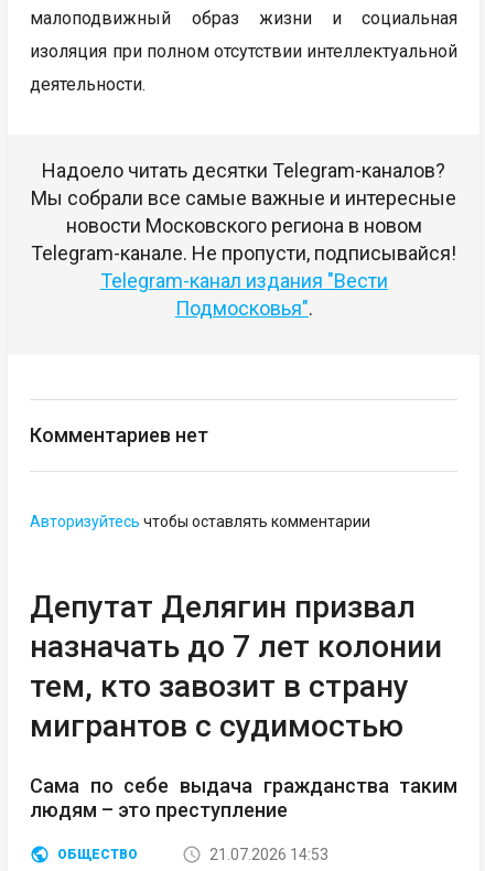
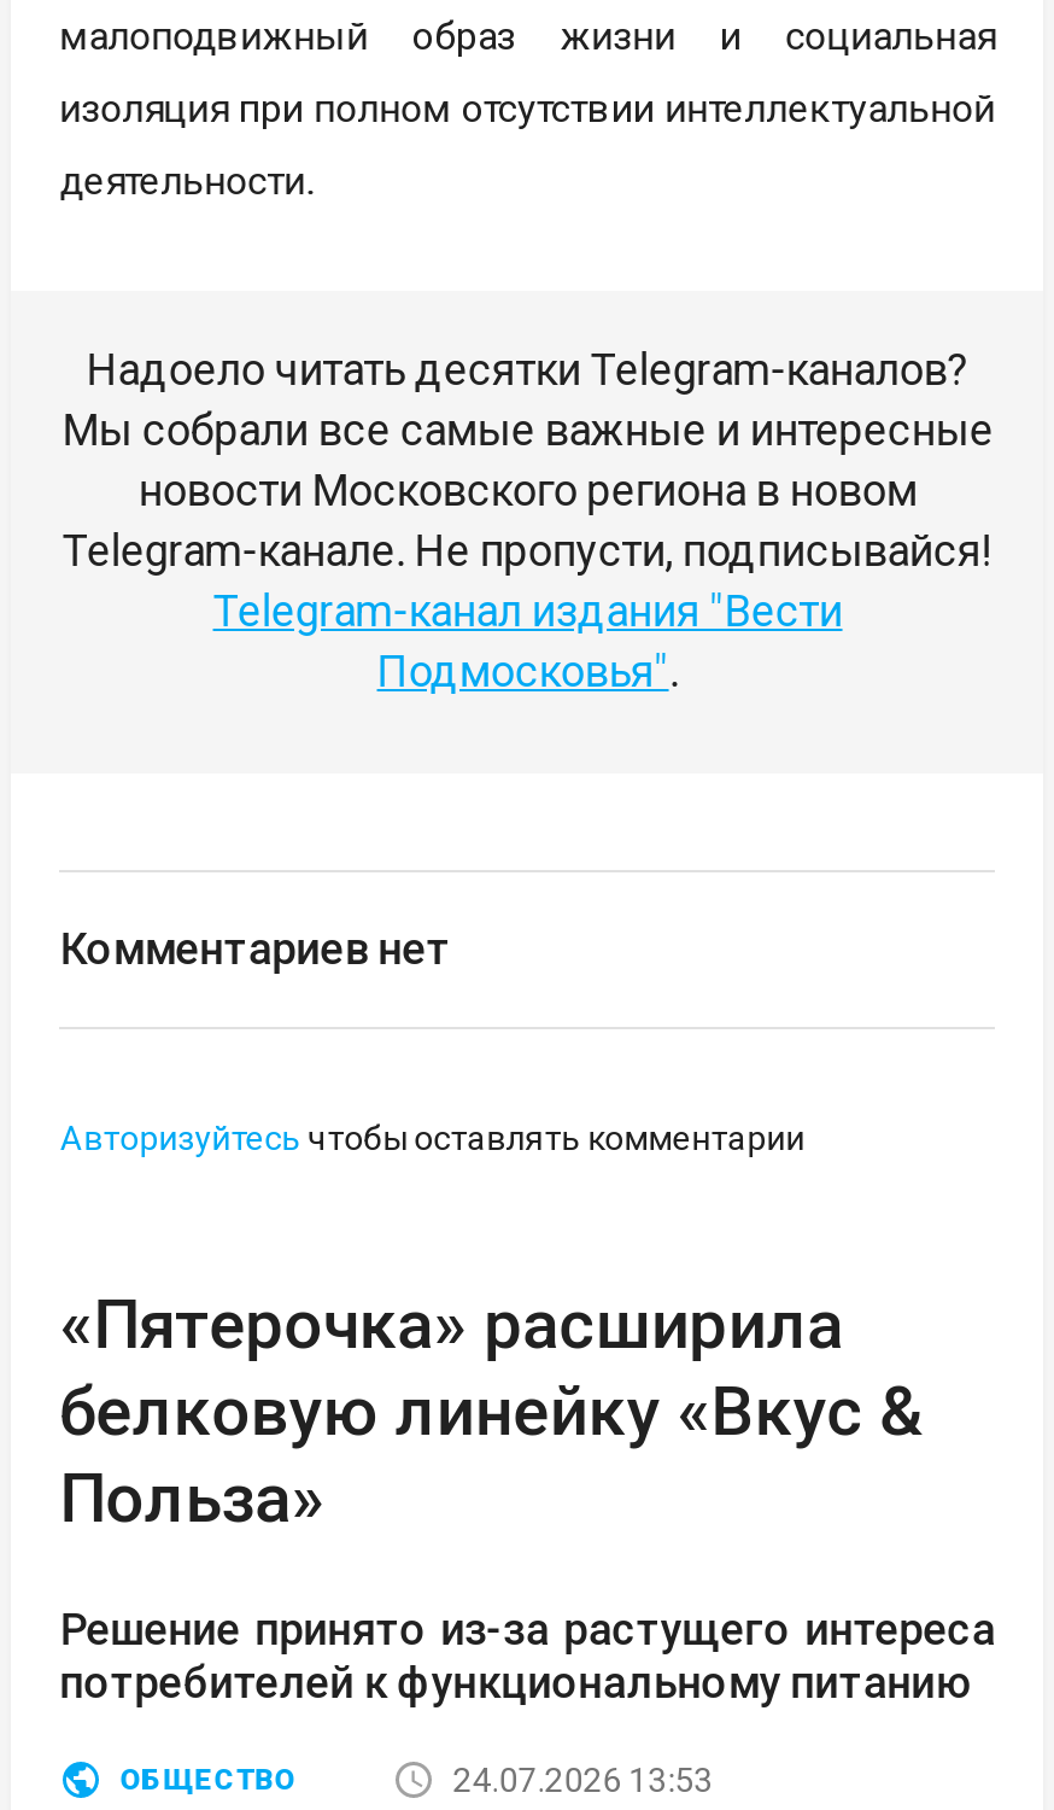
- Депутат Делягин призвал
- назначать до 7 лет колонии
- тем, кто завозит в страну
- мигрантов с судимостью
+ «Пятерочка» расширила
+ белковую линейку «Вкус &
+ Польза»

- Сама по себе выдача гражданства таким
- людям – это преступление
+ Решение принято из-за растущего интереса
+ потребителей к функциональному питанию

- 21.07.2026 14:53
+ 24.07.2026 13:53
